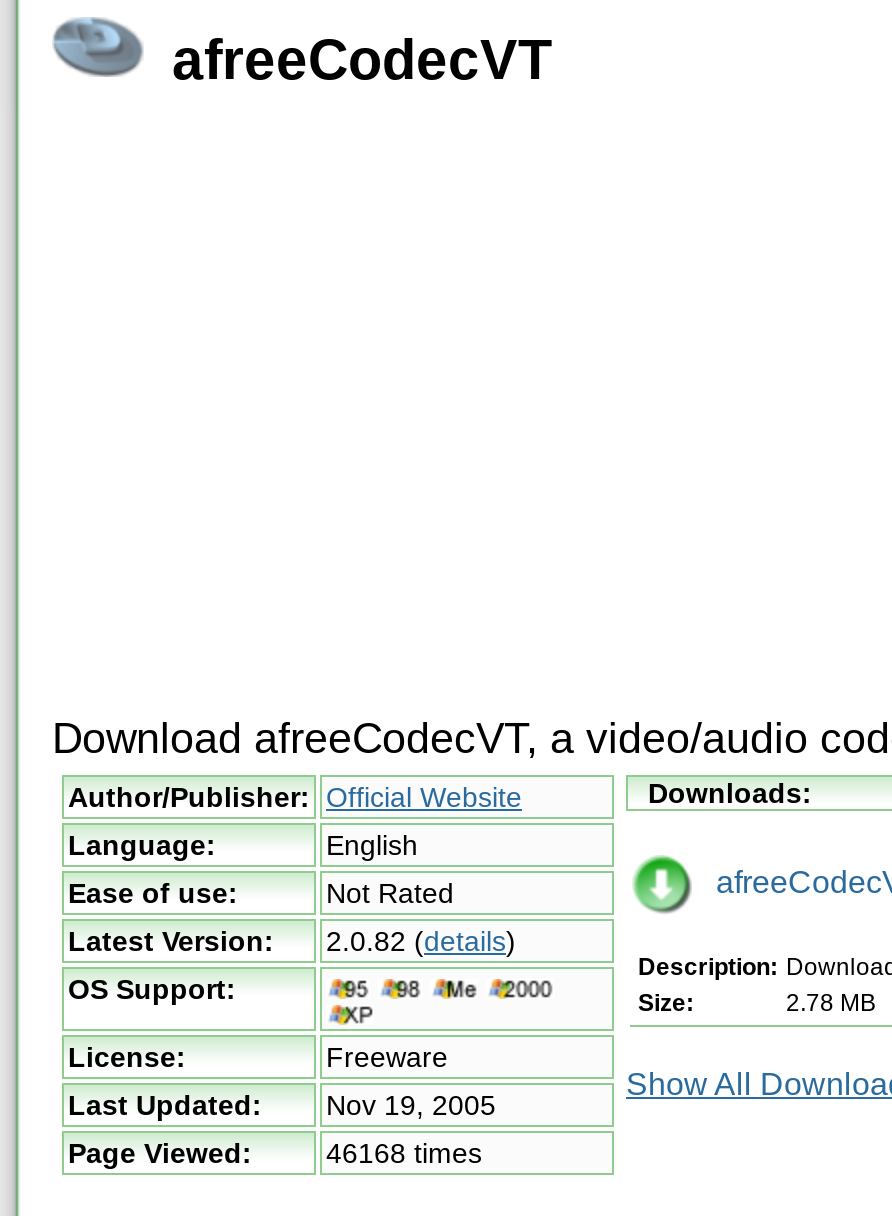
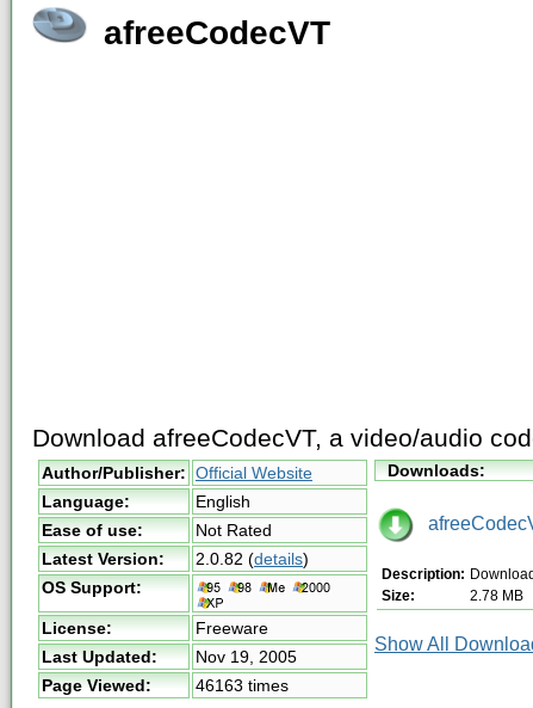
- 46168 times
+ 46163 times
